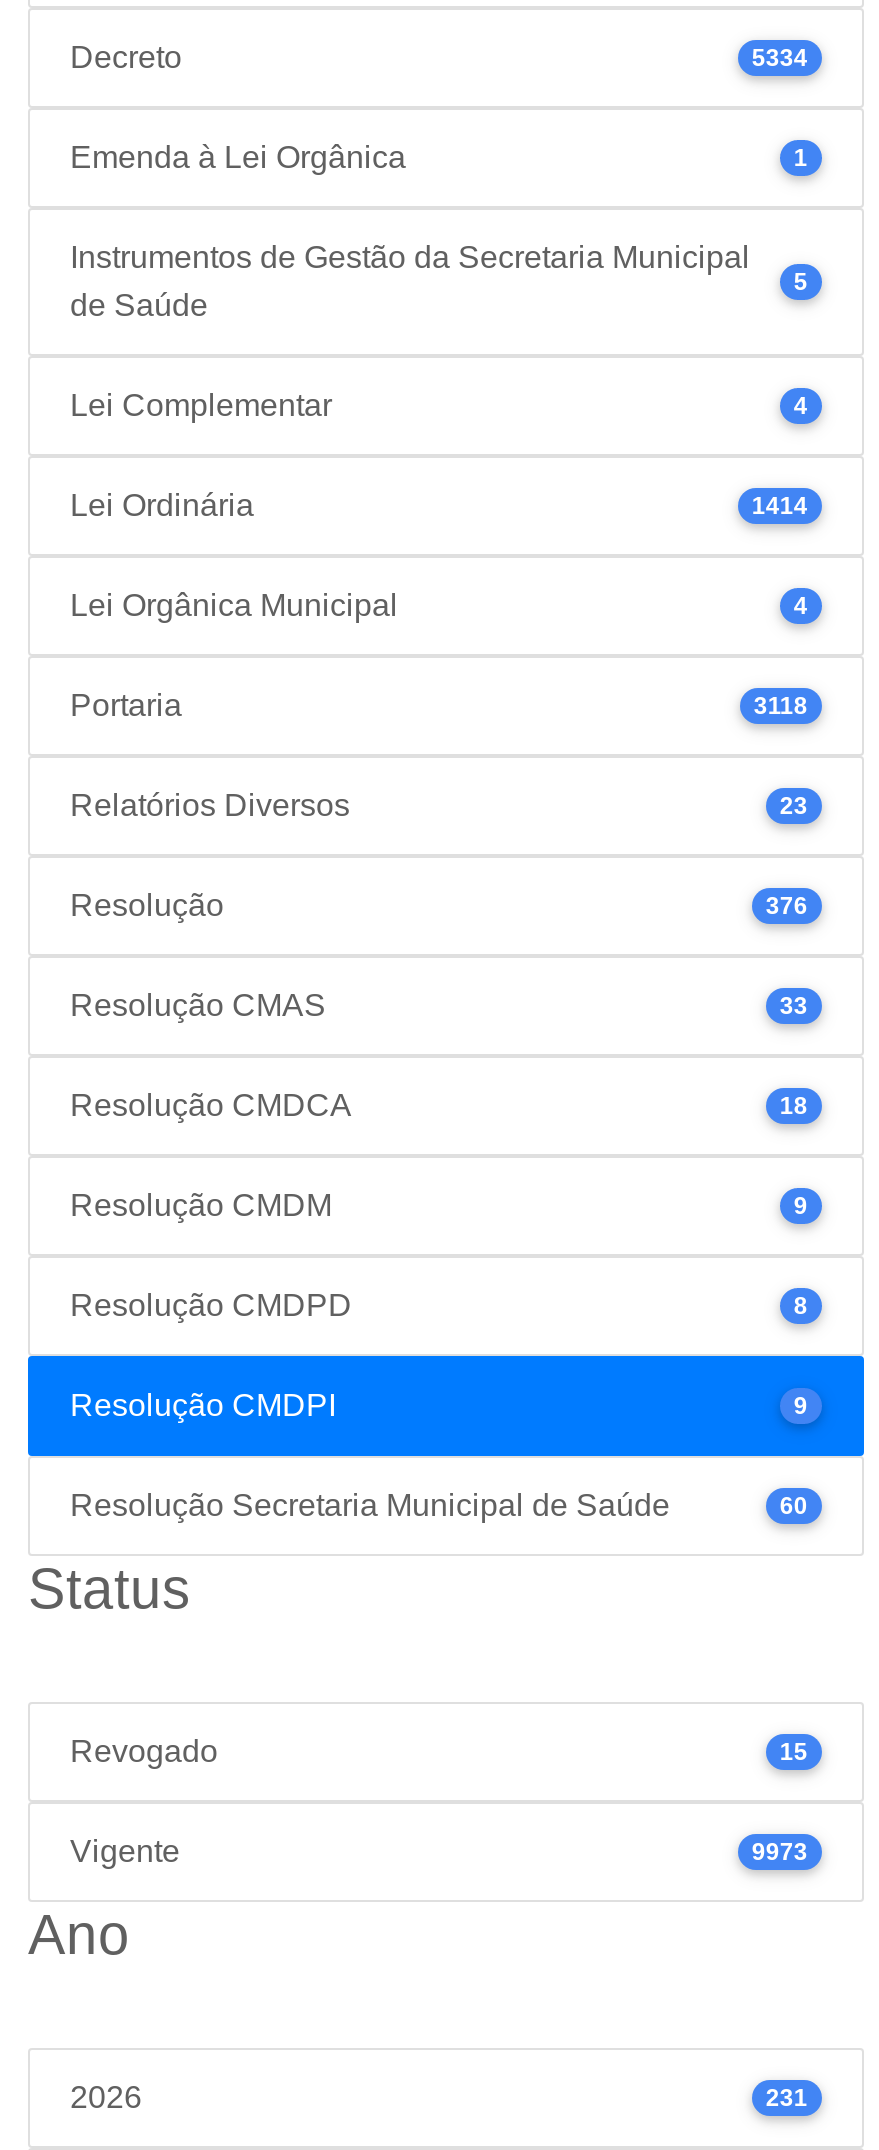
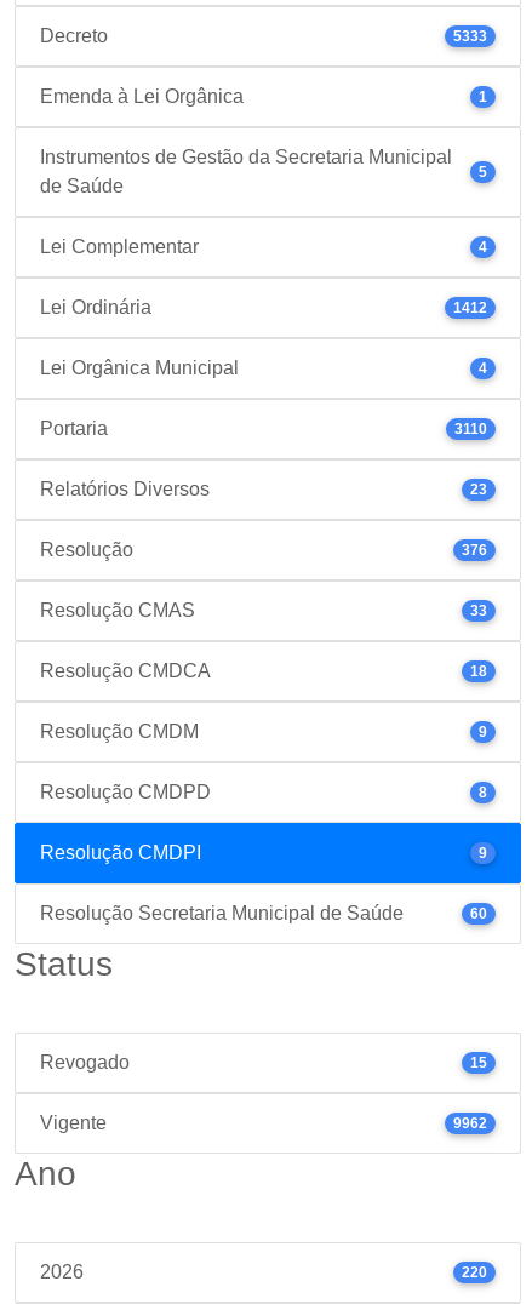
- 5334
+ 5333

- 1414
+ 1412

- 3118
+ 3110

- 9973
+ 9962

- 231
+ 220
